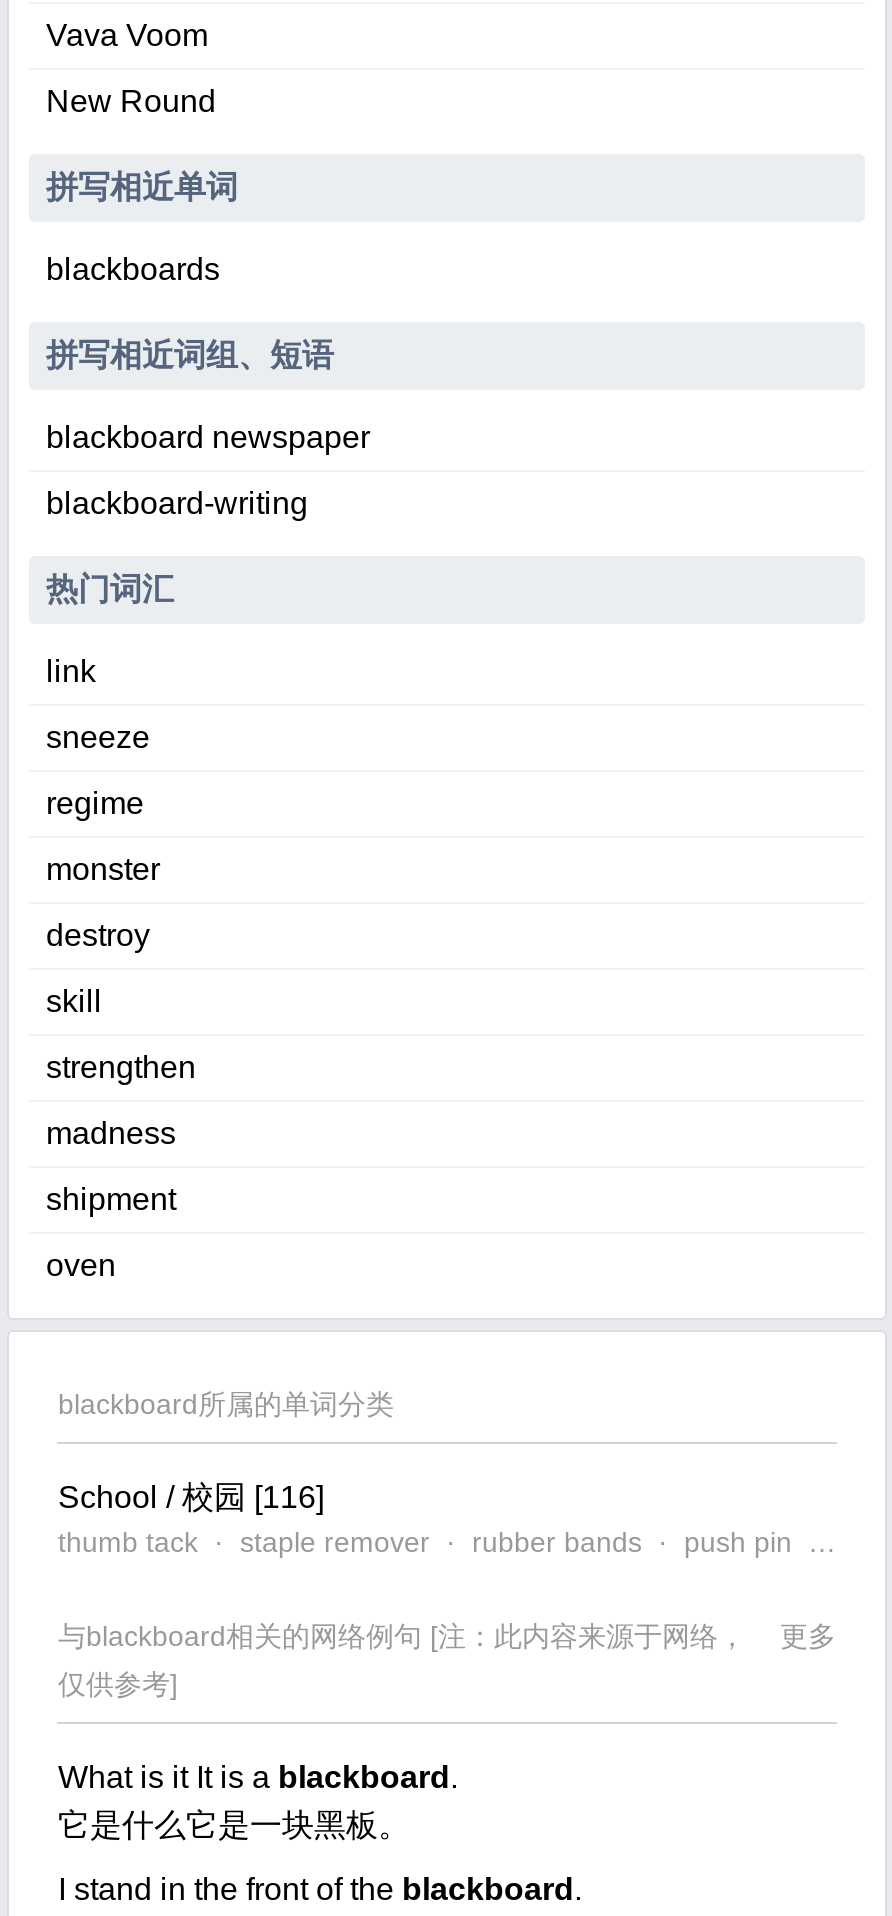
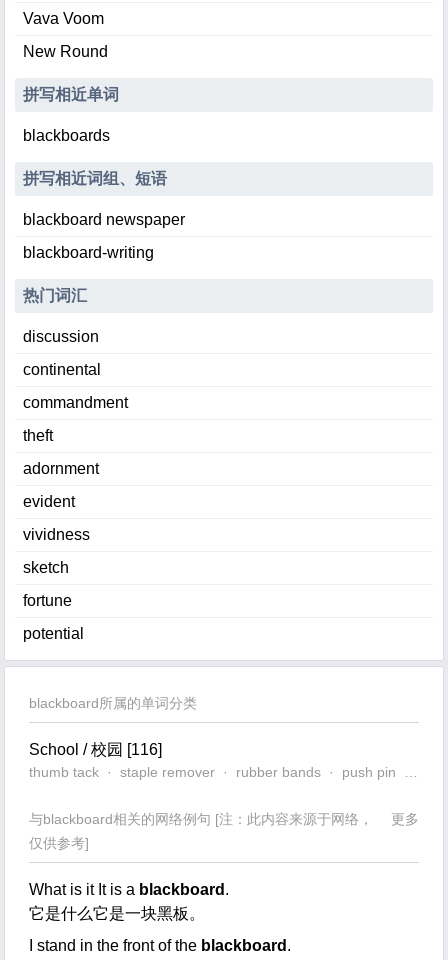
- link
+ discussion

- sneeze
+ continental

- regime
+ commandment

- monster
+ theft

- destroy
+ adornment

- skill
+ evident

- strengthen
+ vividness

- madness
+ sketch

- shipment
+ fortune

- oven
+ potential
